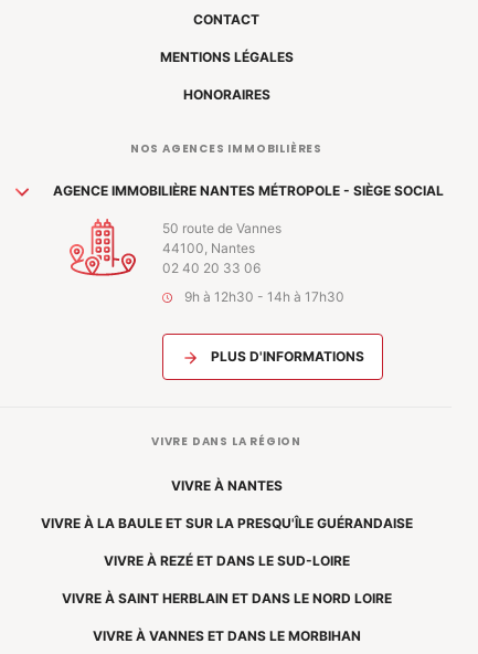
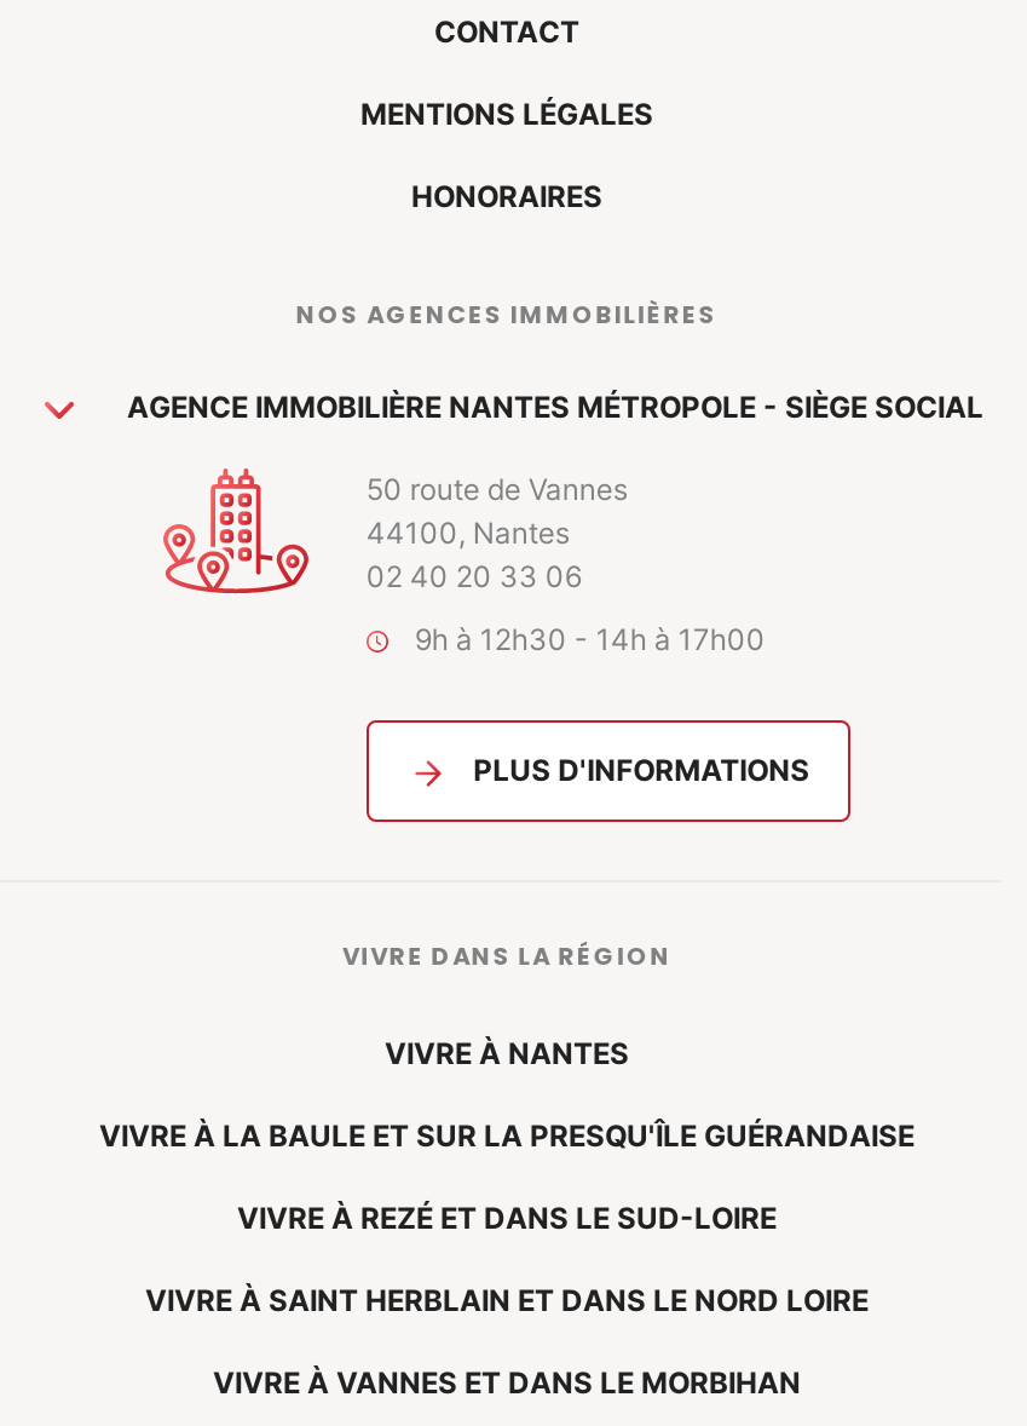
- 9h à 12h30 - 14h à 17h30
+ 9h à 12h30 - 14h à 17h00
